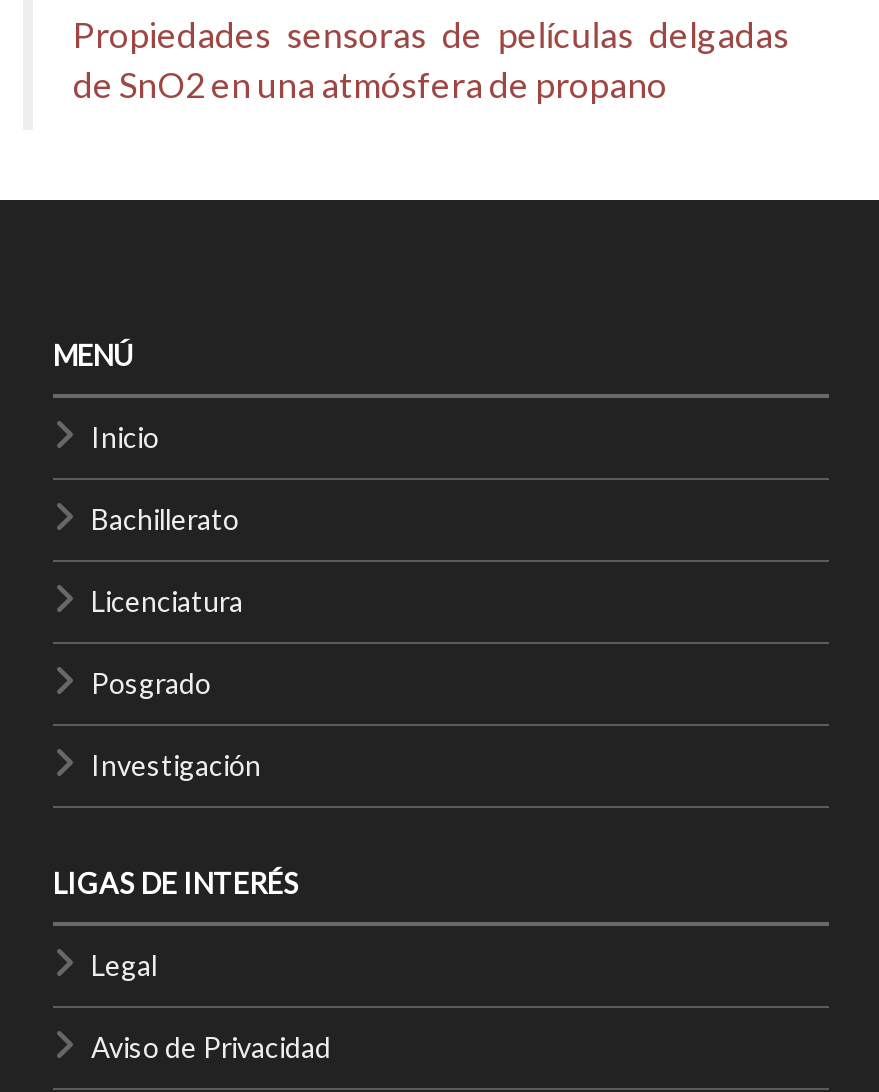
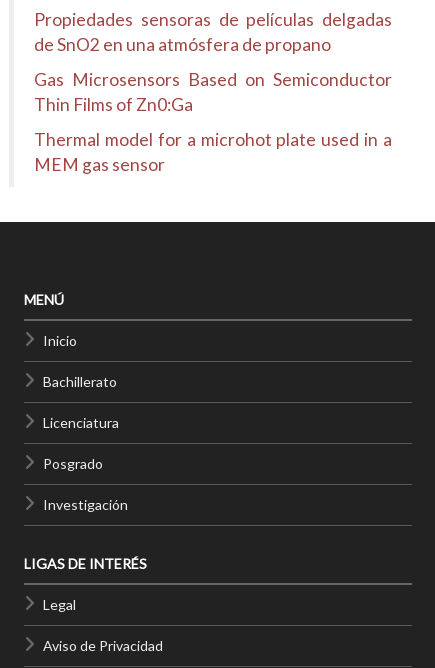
+ Gas Microsensors Based on Semiconductor
+ Thin Films of Zn0:Ga
+ Thermal model for a microhot plate used in a
+ MEM gas sensor
